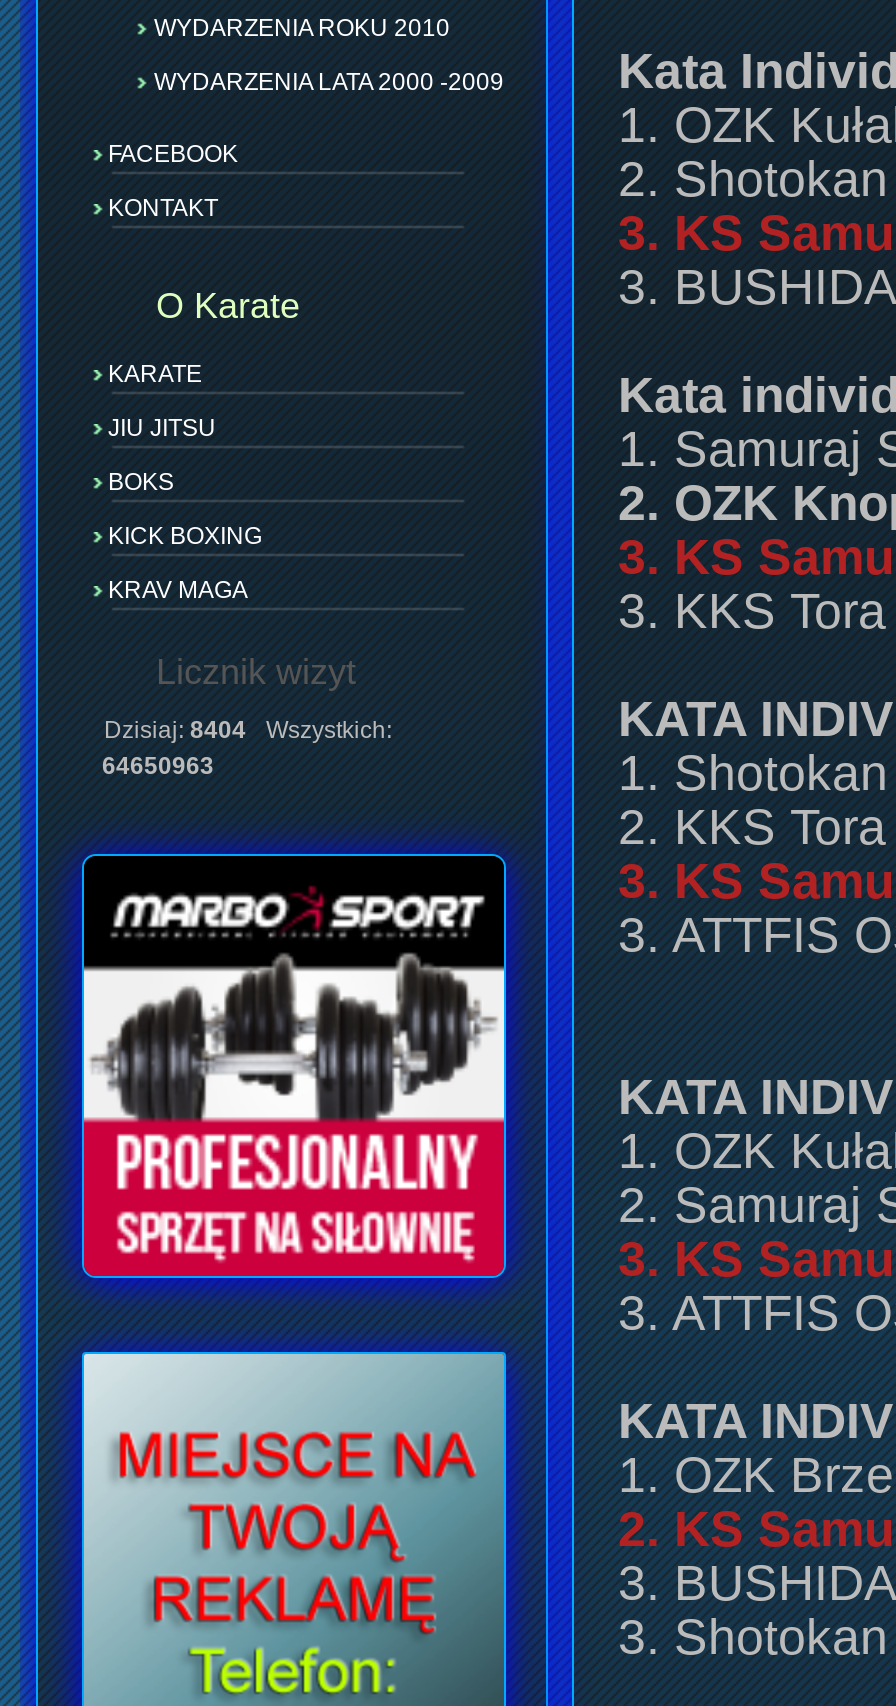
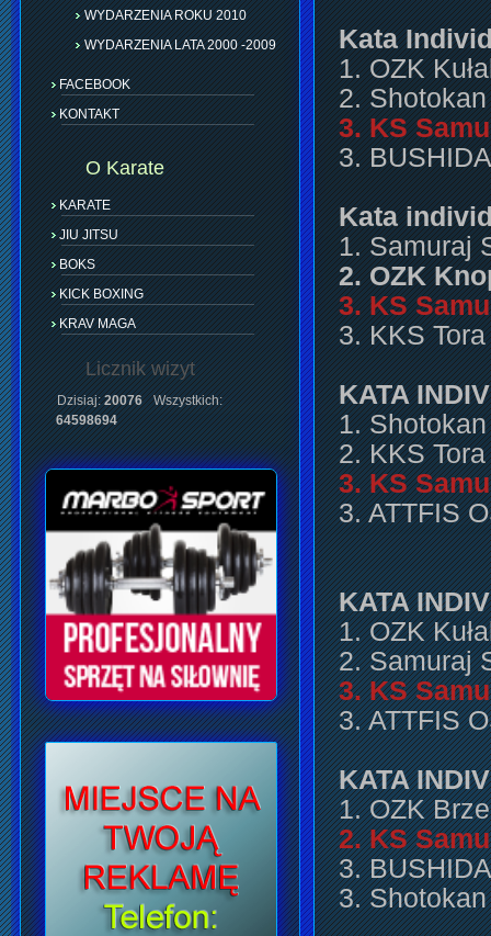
- Dzisiaj: 8404 Wszystkich:
+ Dzisiaj: 20076 Wszystkich:

- 64650963
+ 64598694
